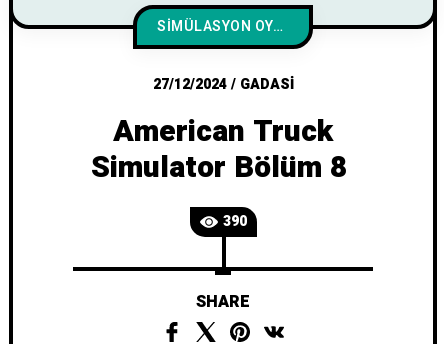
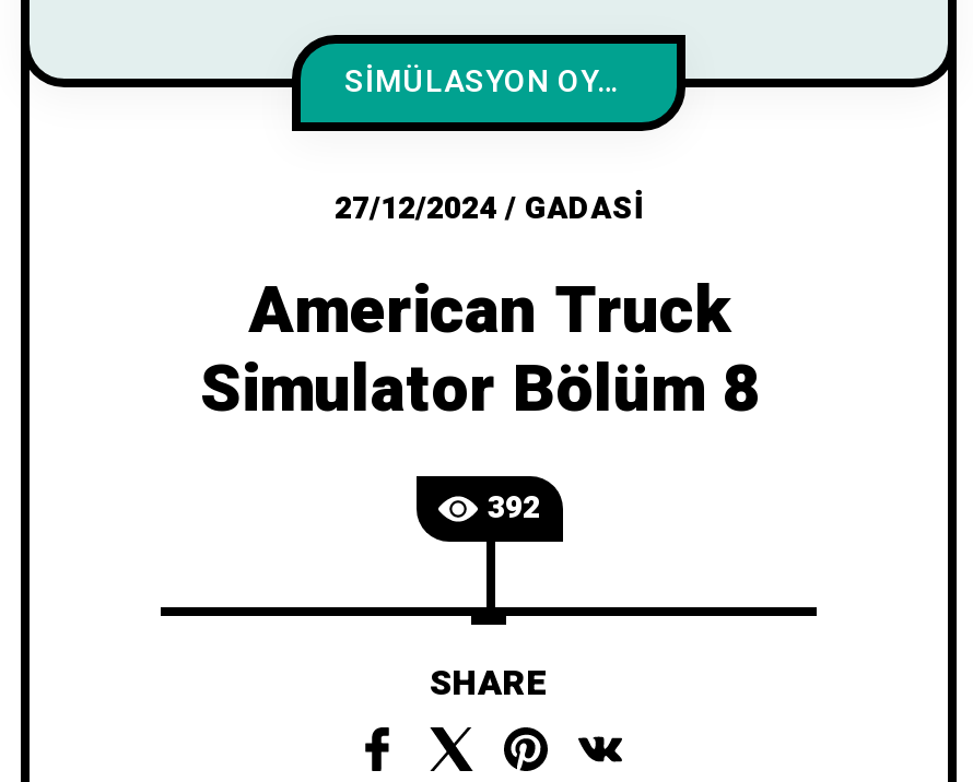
- 390
+ 392
